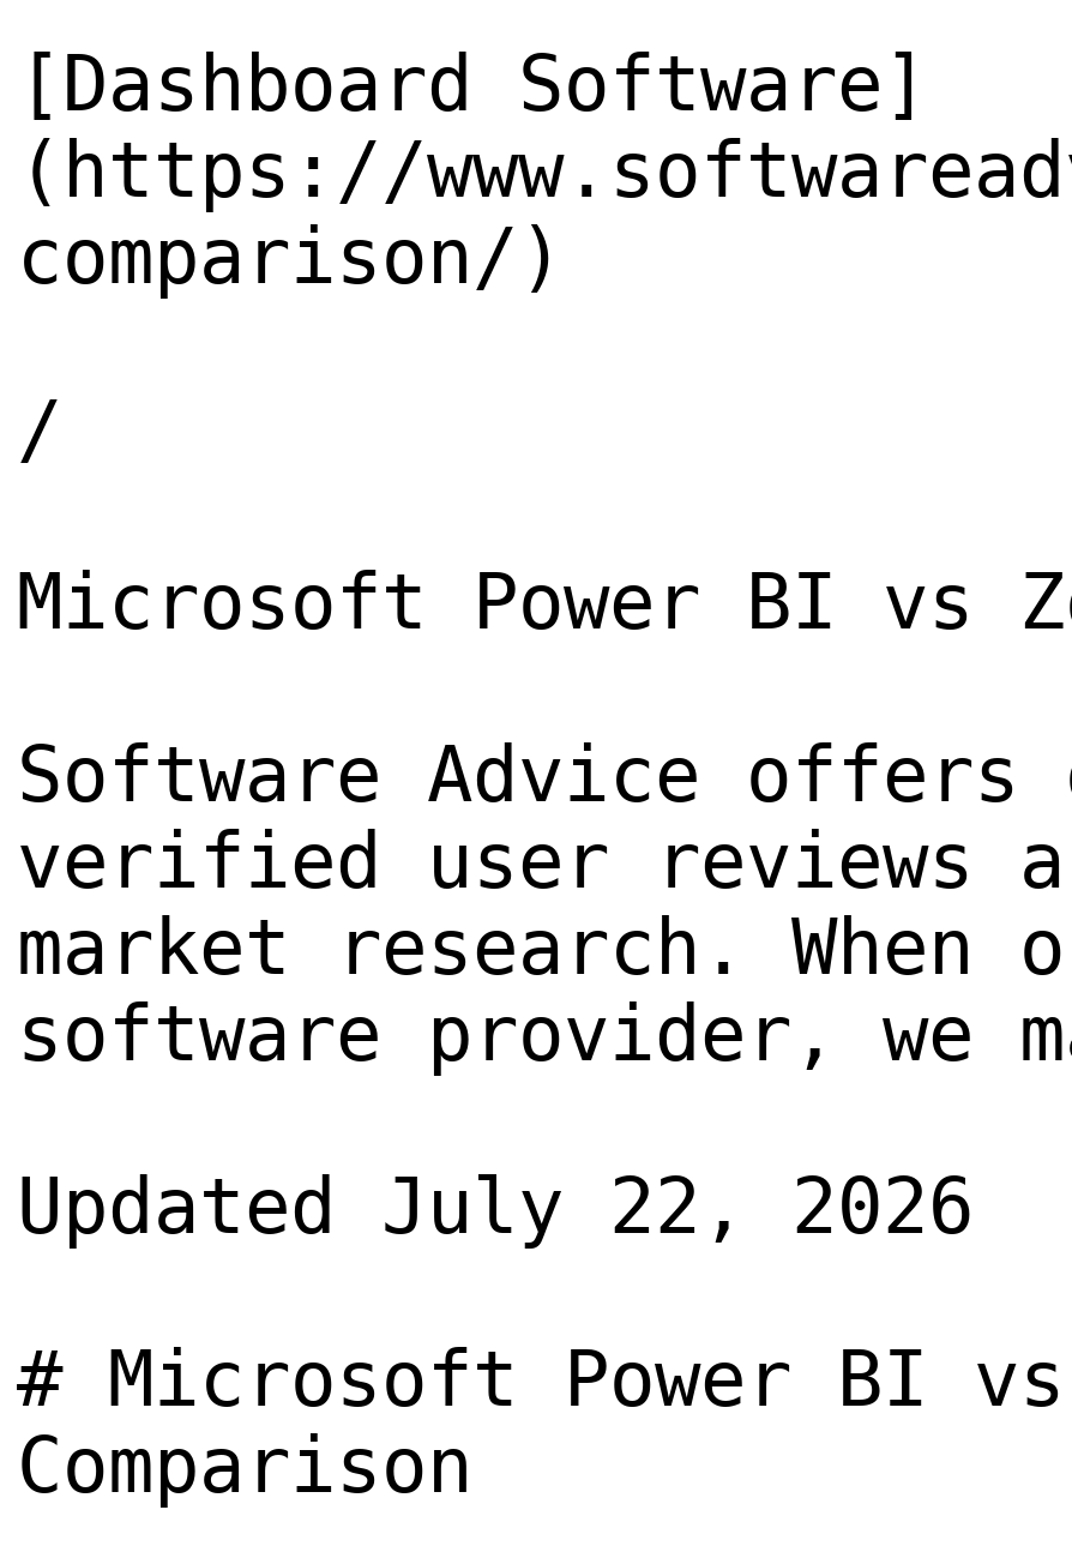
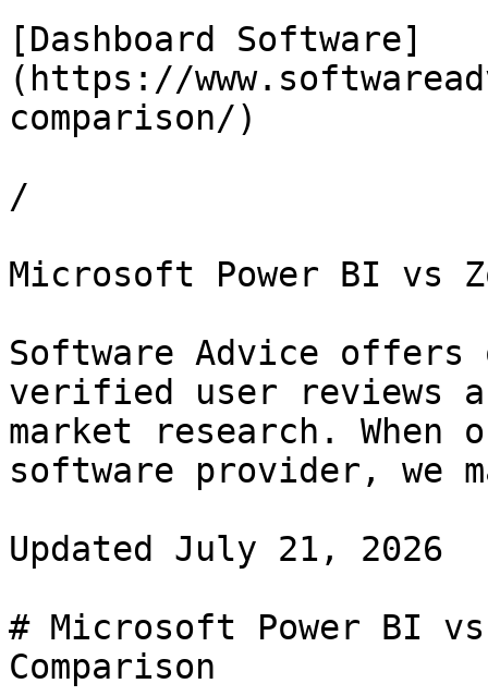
- Updated July 22, 2026
+ Updated July 21, 2026
